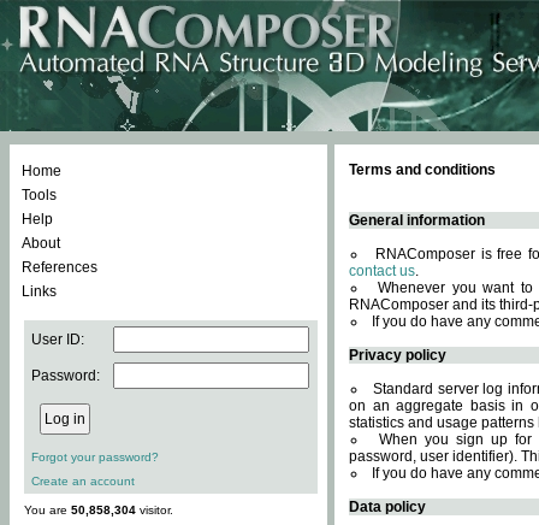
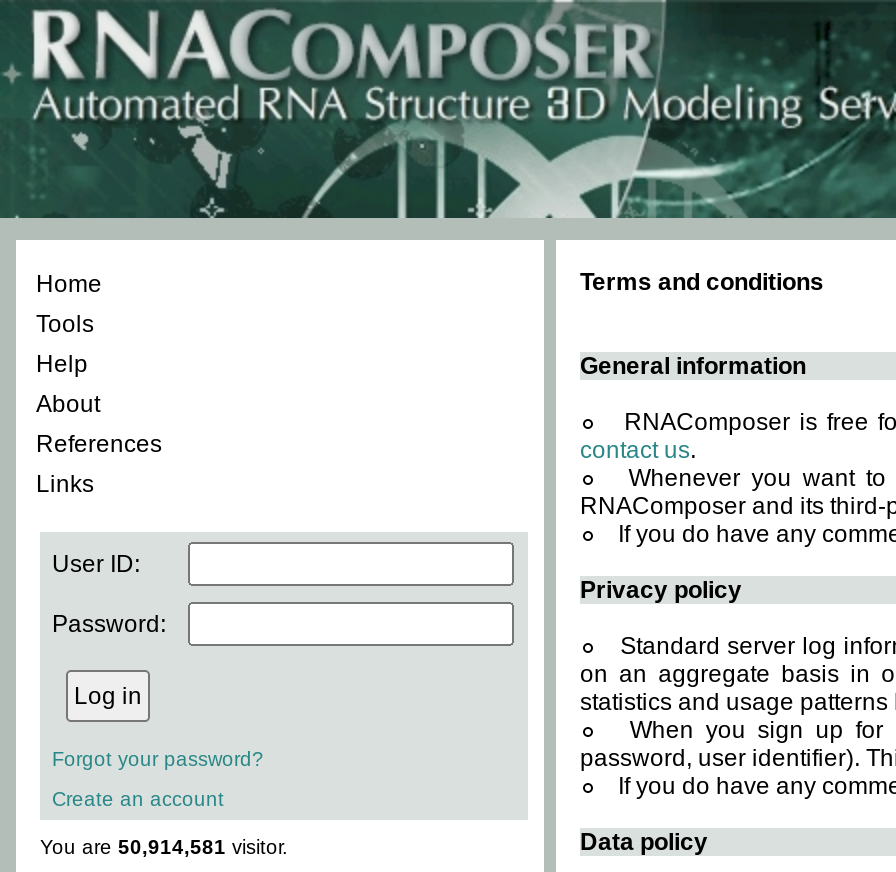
- You are 50,858,304 visitor.
+ You are 50,914,581 visitor.
